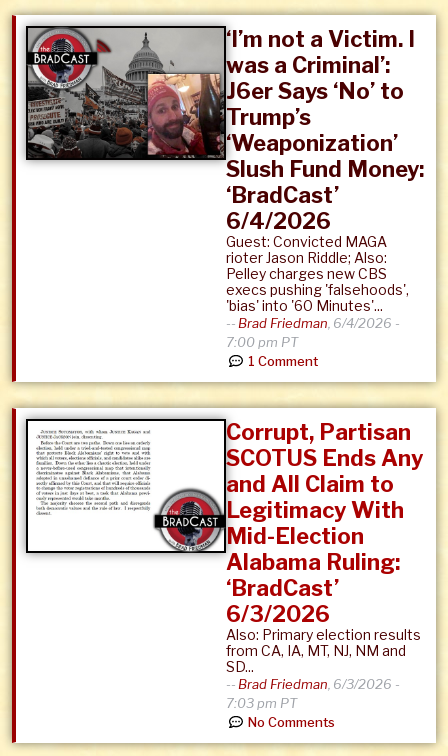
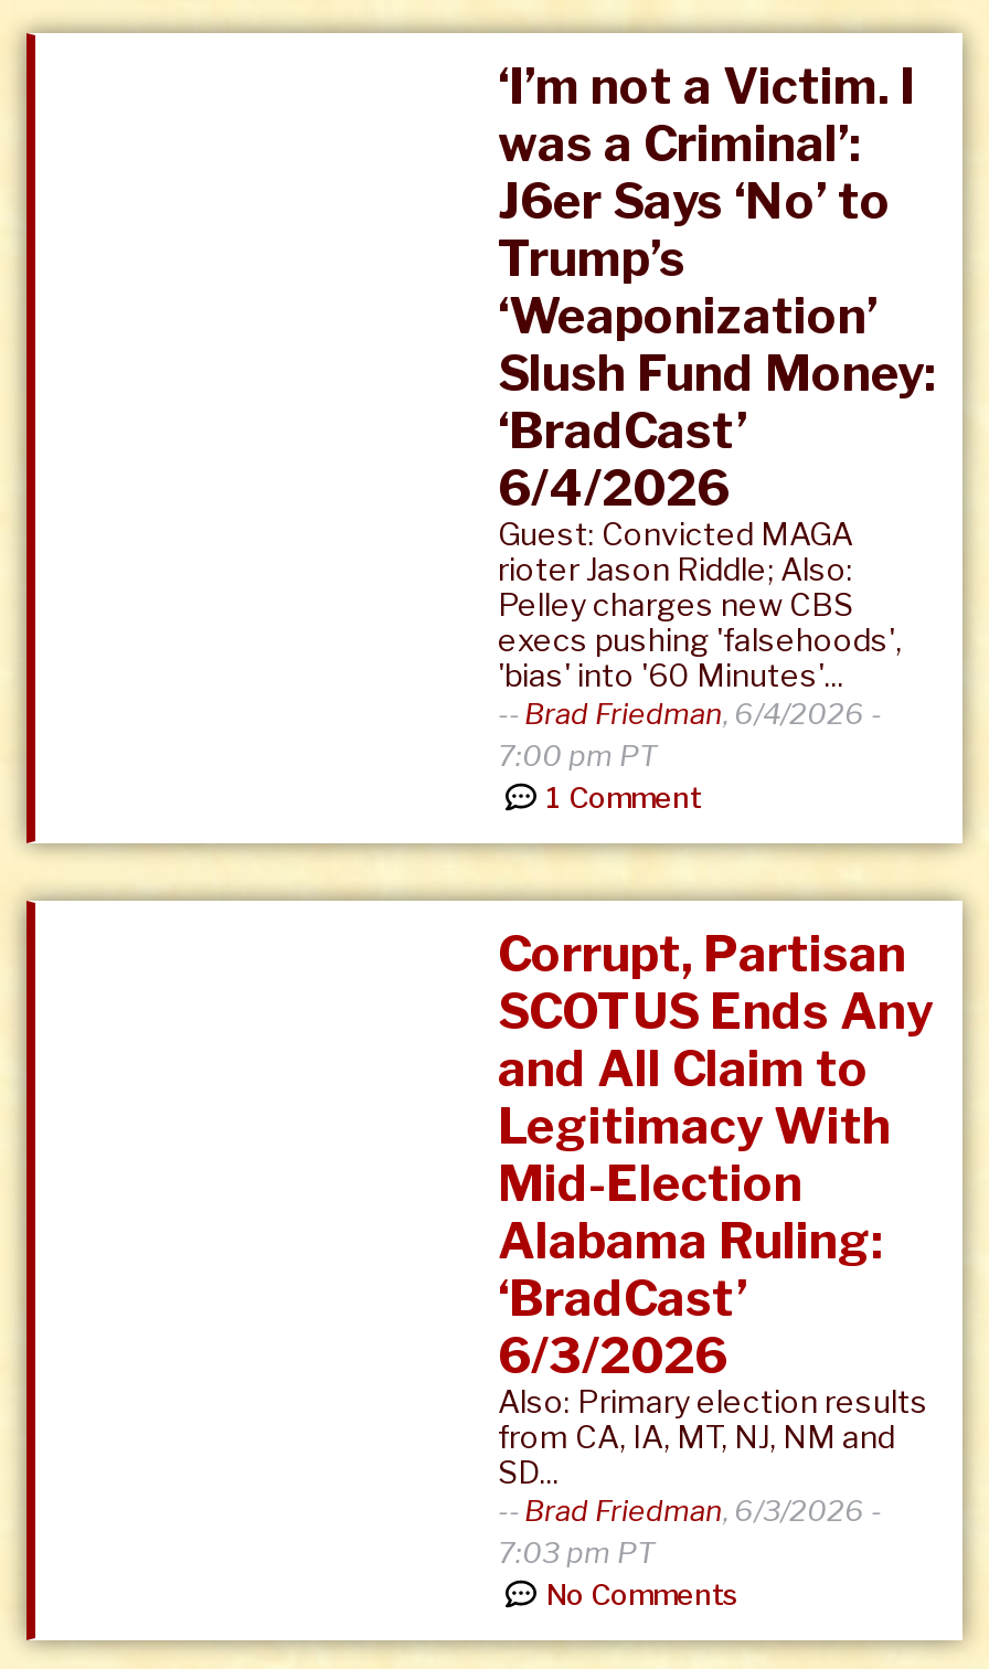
- [image]

- [image]
